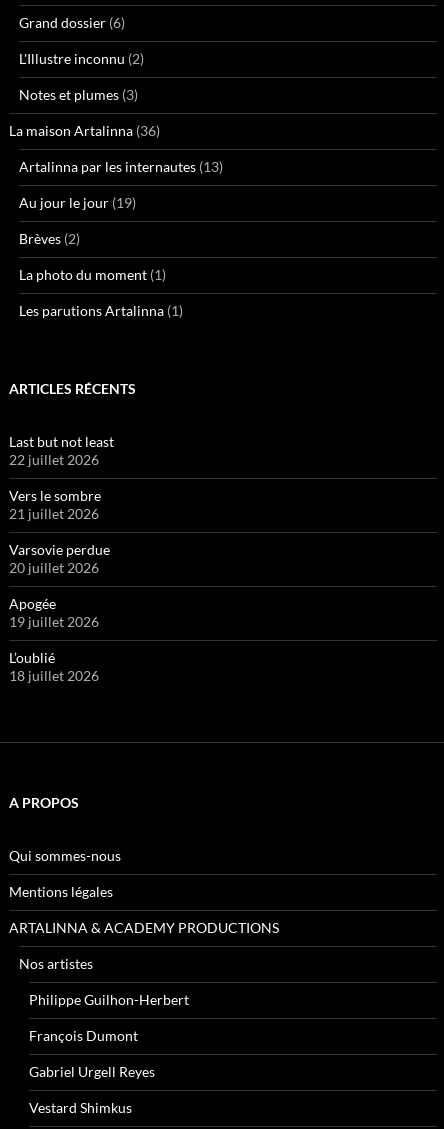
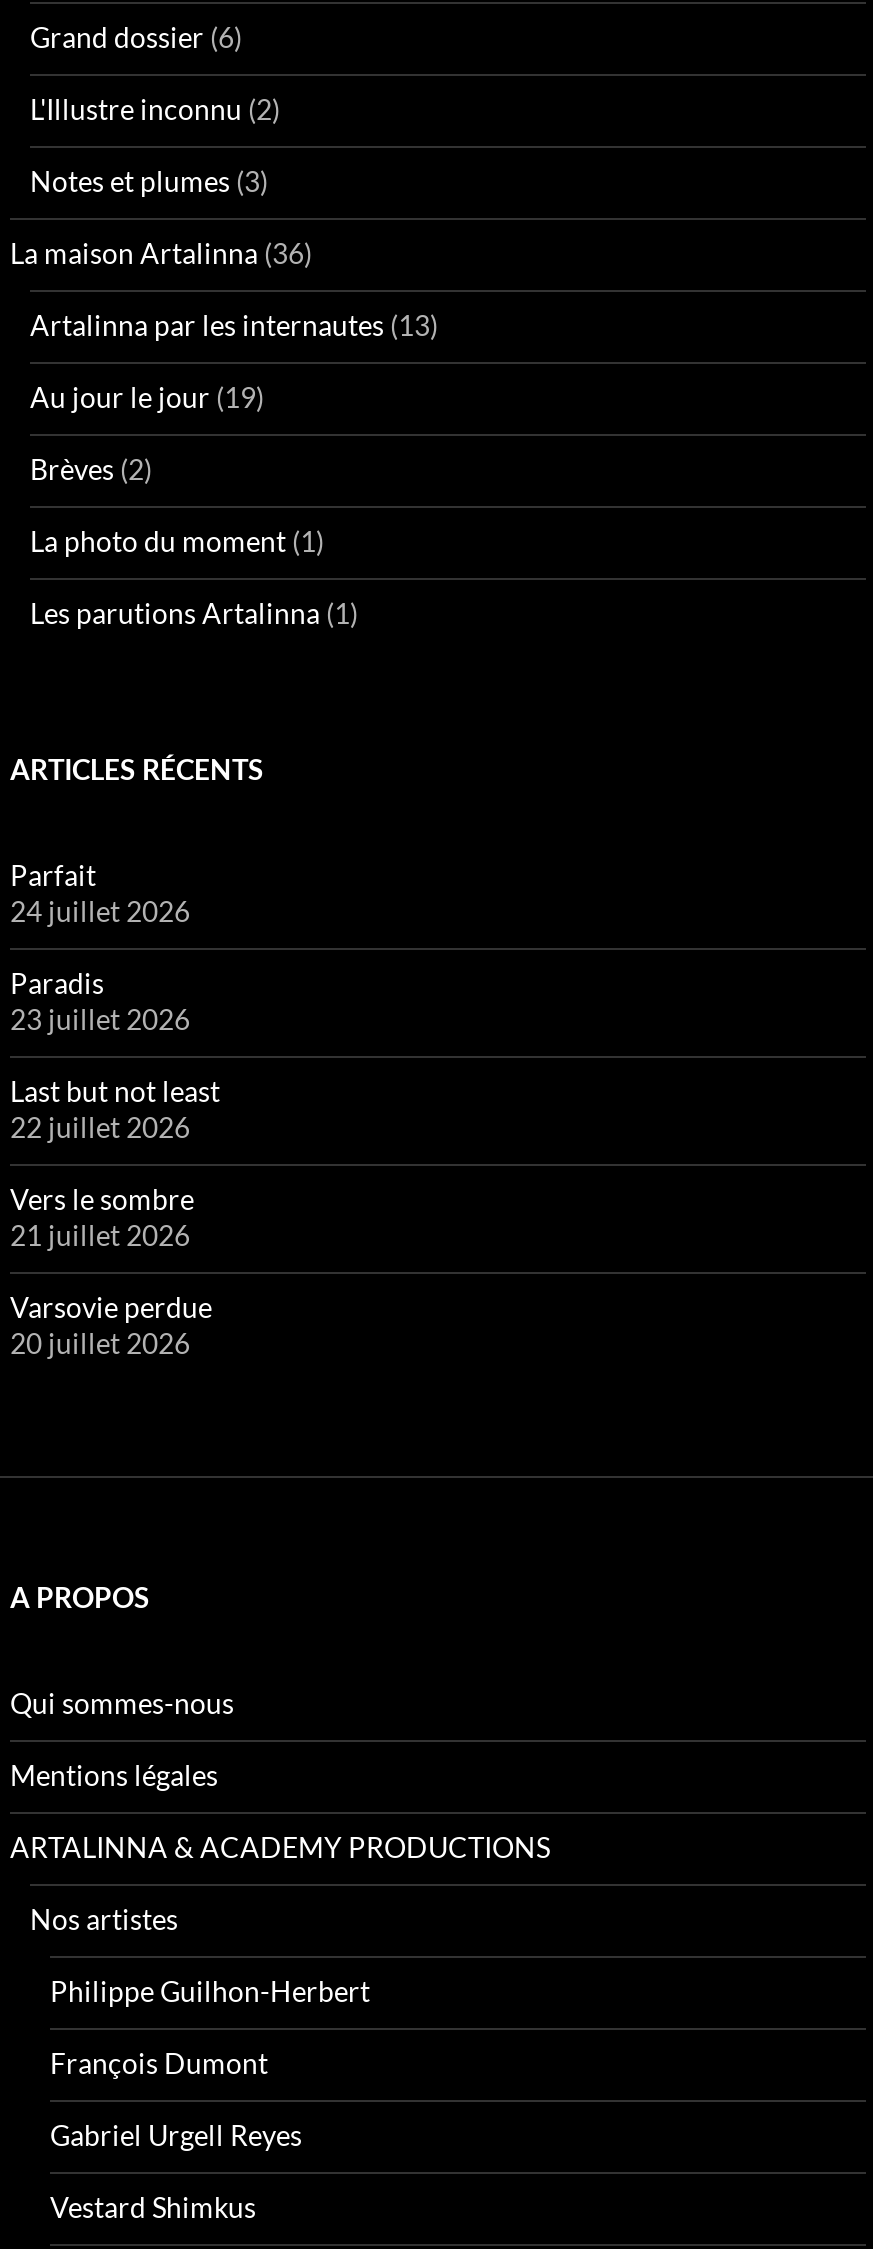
+ Parfait
+ 24 juillet 2026
+ Paradis
+ 23 juillet 2026

moved down: Last but not least | 22 juillet 2026 | Vers le sombre | 21 juillet 2026 | Varsovie perdue | 20 juillet 2026

- Apogée
- 19 juillet 2026
- L’oublié
- 18 juillet 2026
